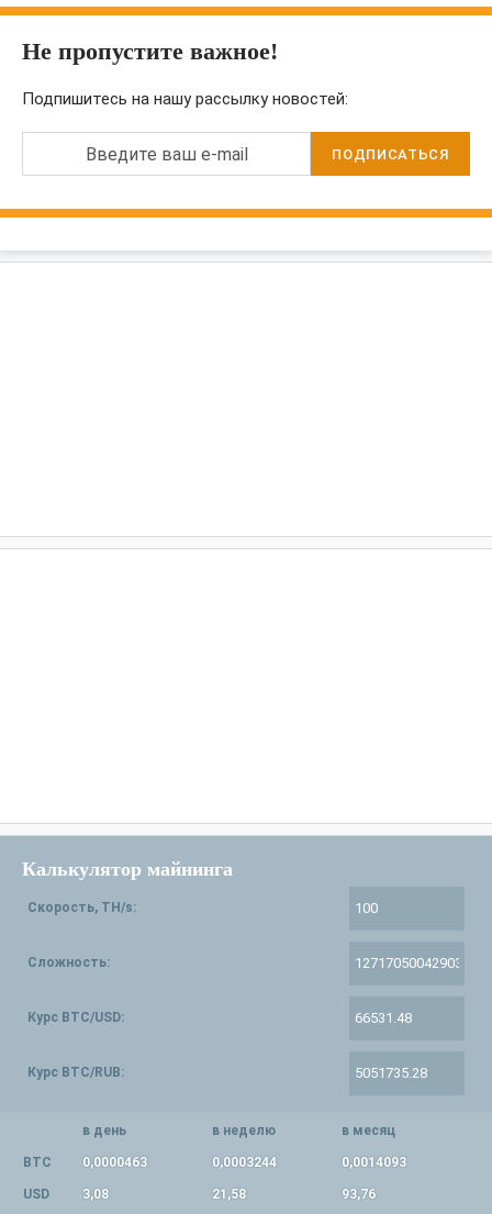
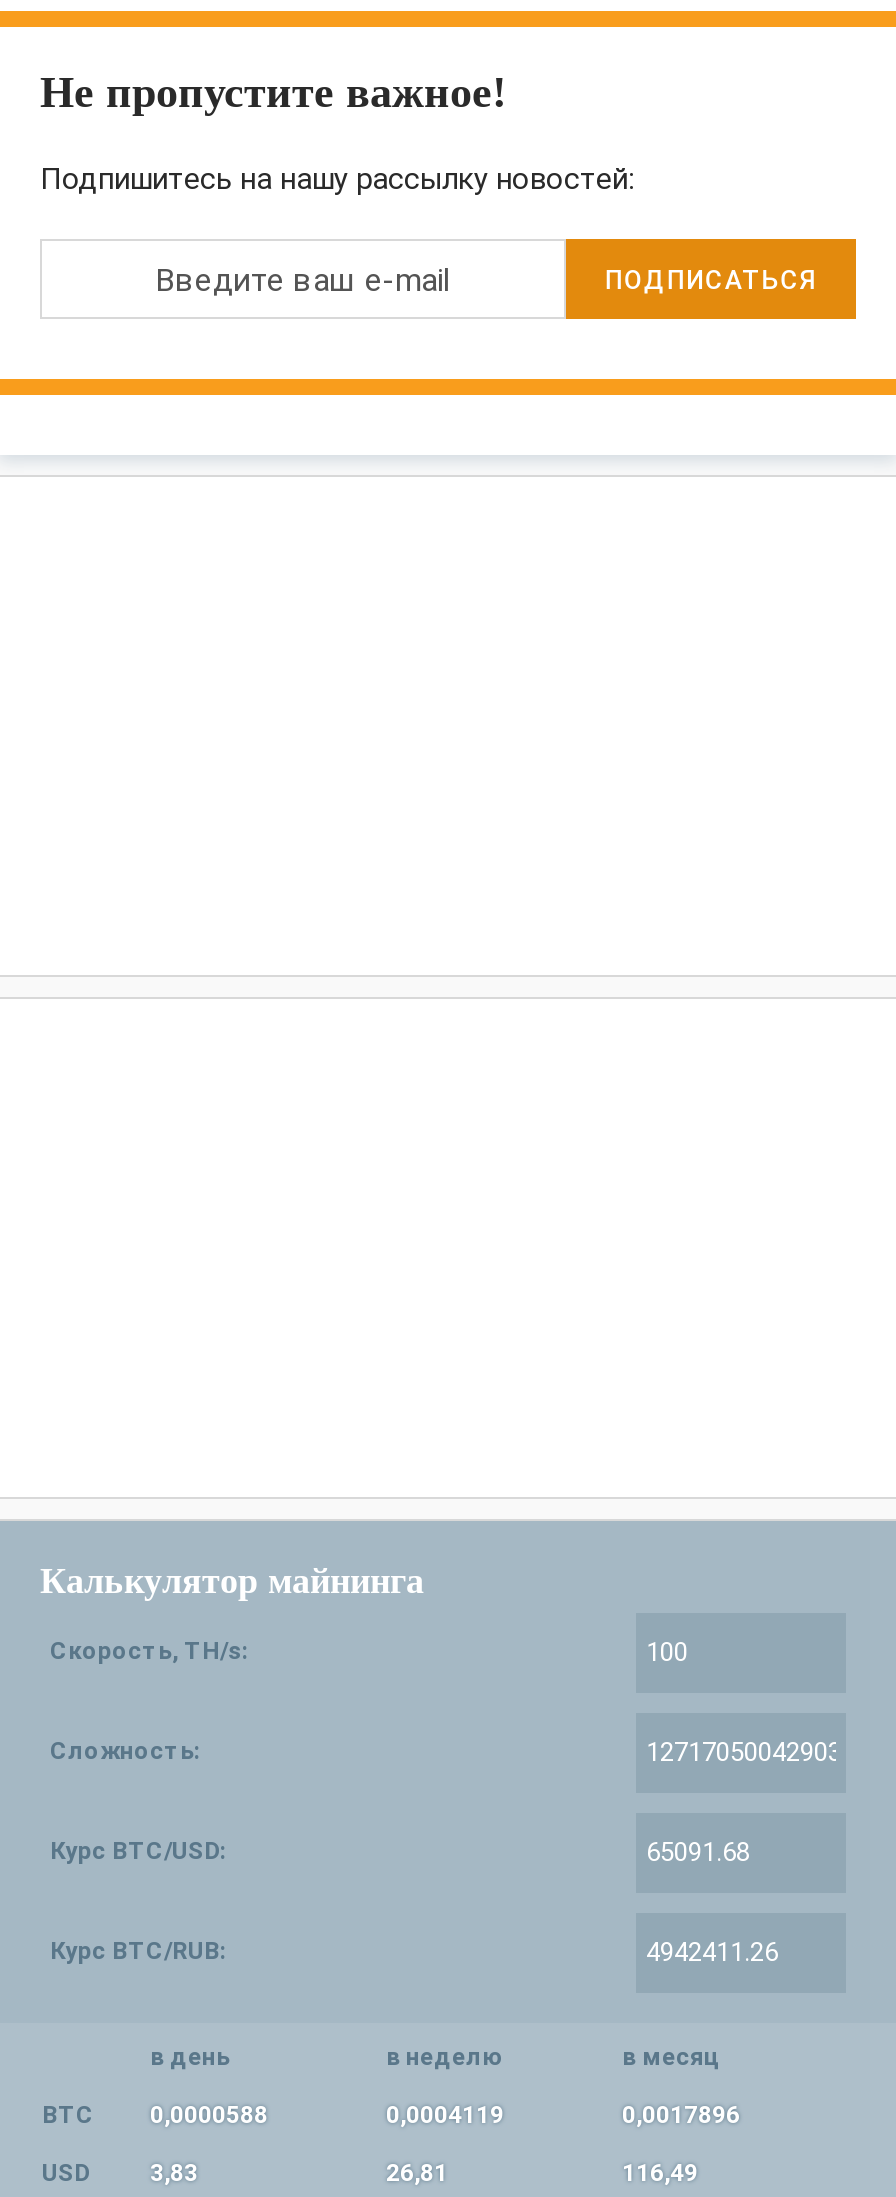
- BTC 0,0000463
+ BTC 0,0000588

- 0,0003244
+ 0,0004119

- 0,0014093
+ 0,0017896

- 3,08
+ 3,83

- 21,58
+ 26,81

- 93,76
+ 116,49
